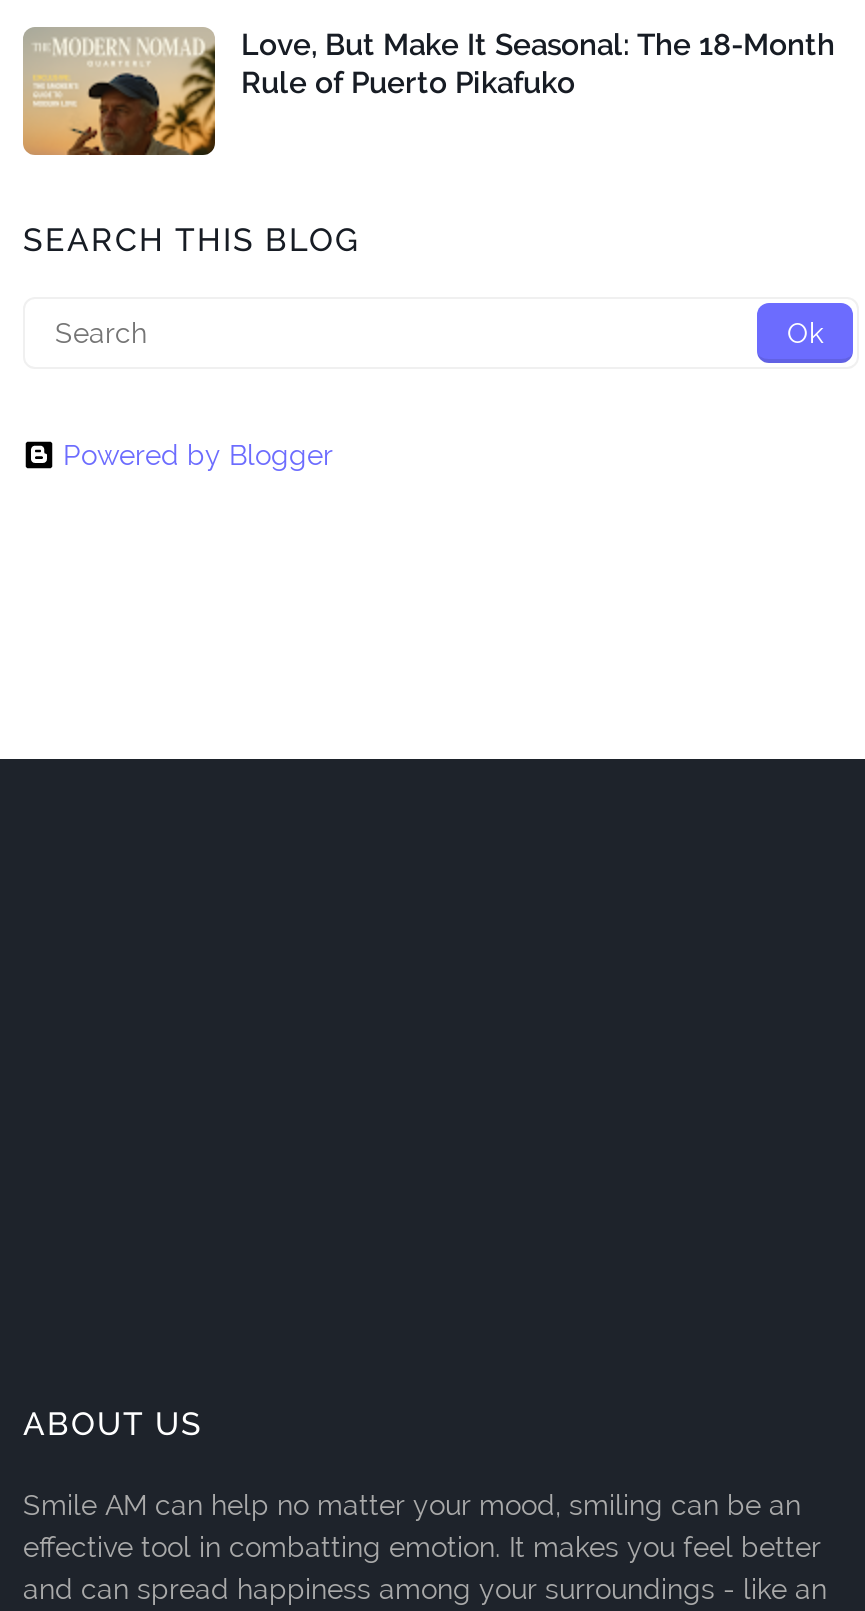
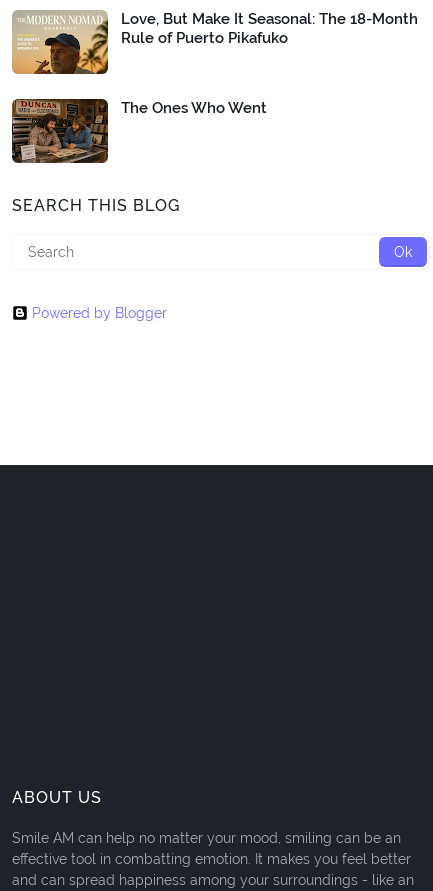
+ [image]
+ The Ones Who Went
